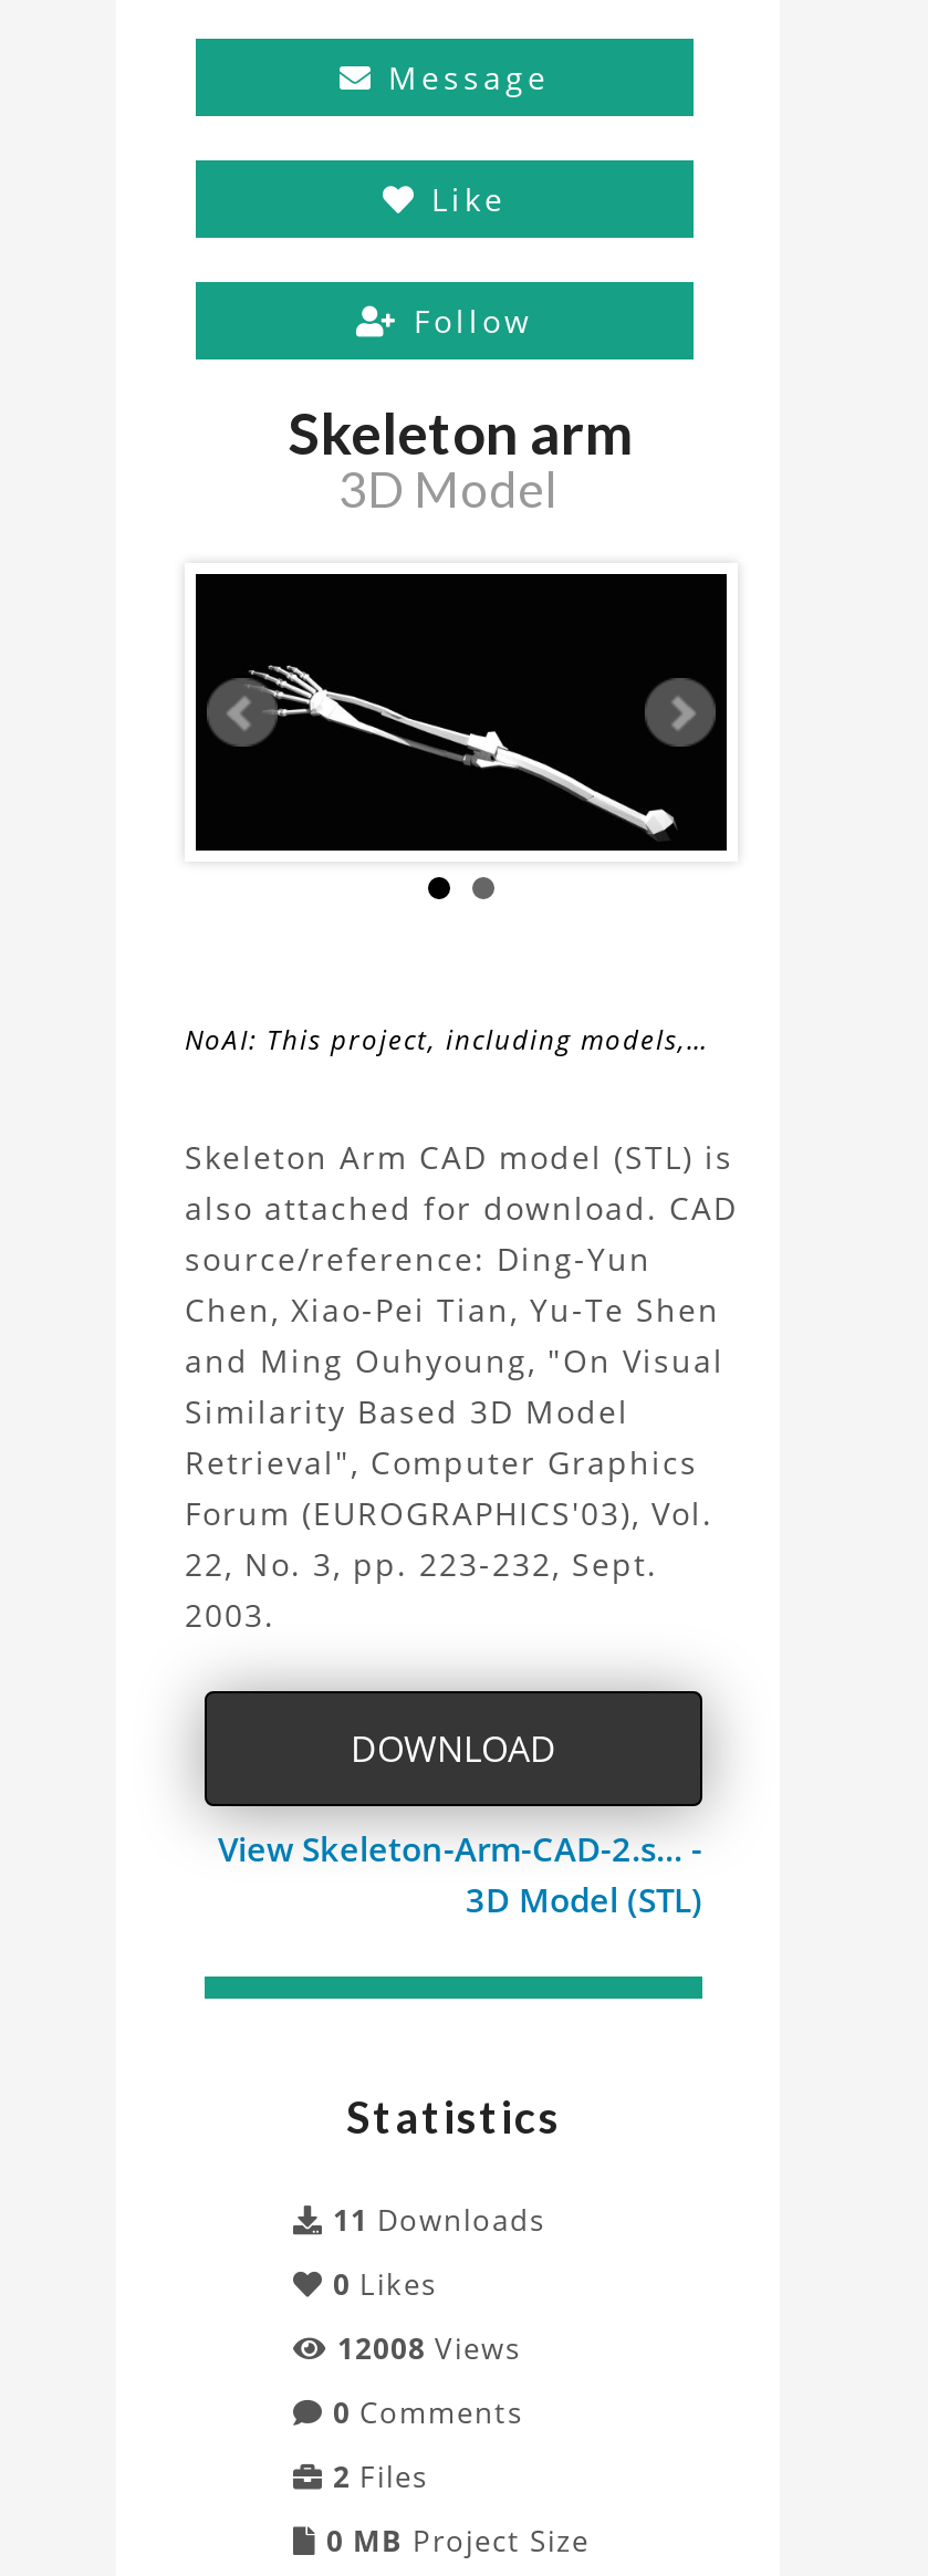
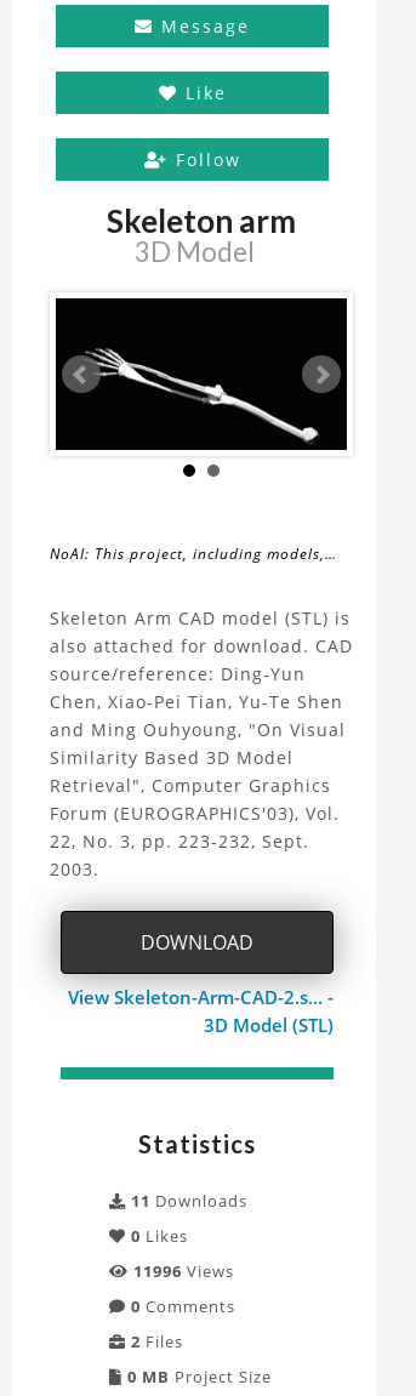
- 12008 Views
+ 11996 Views
